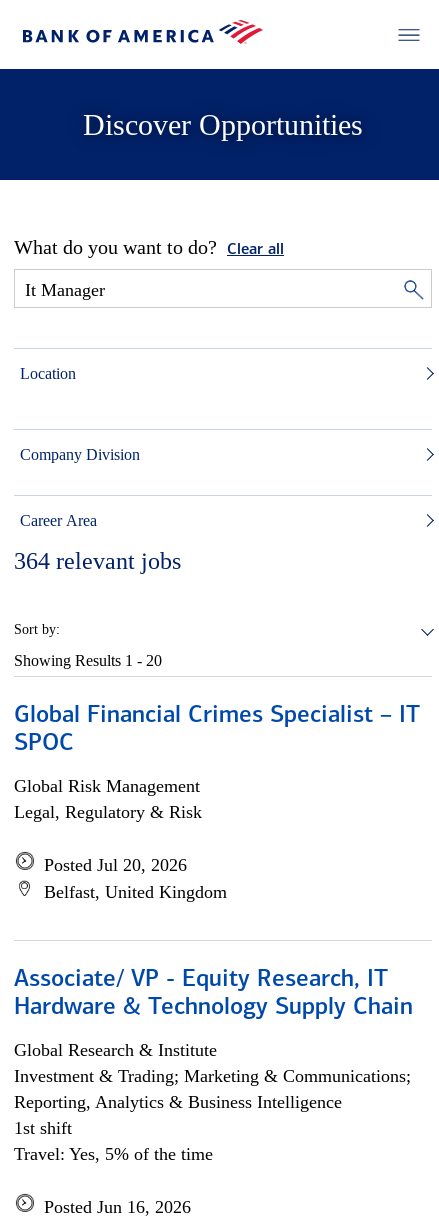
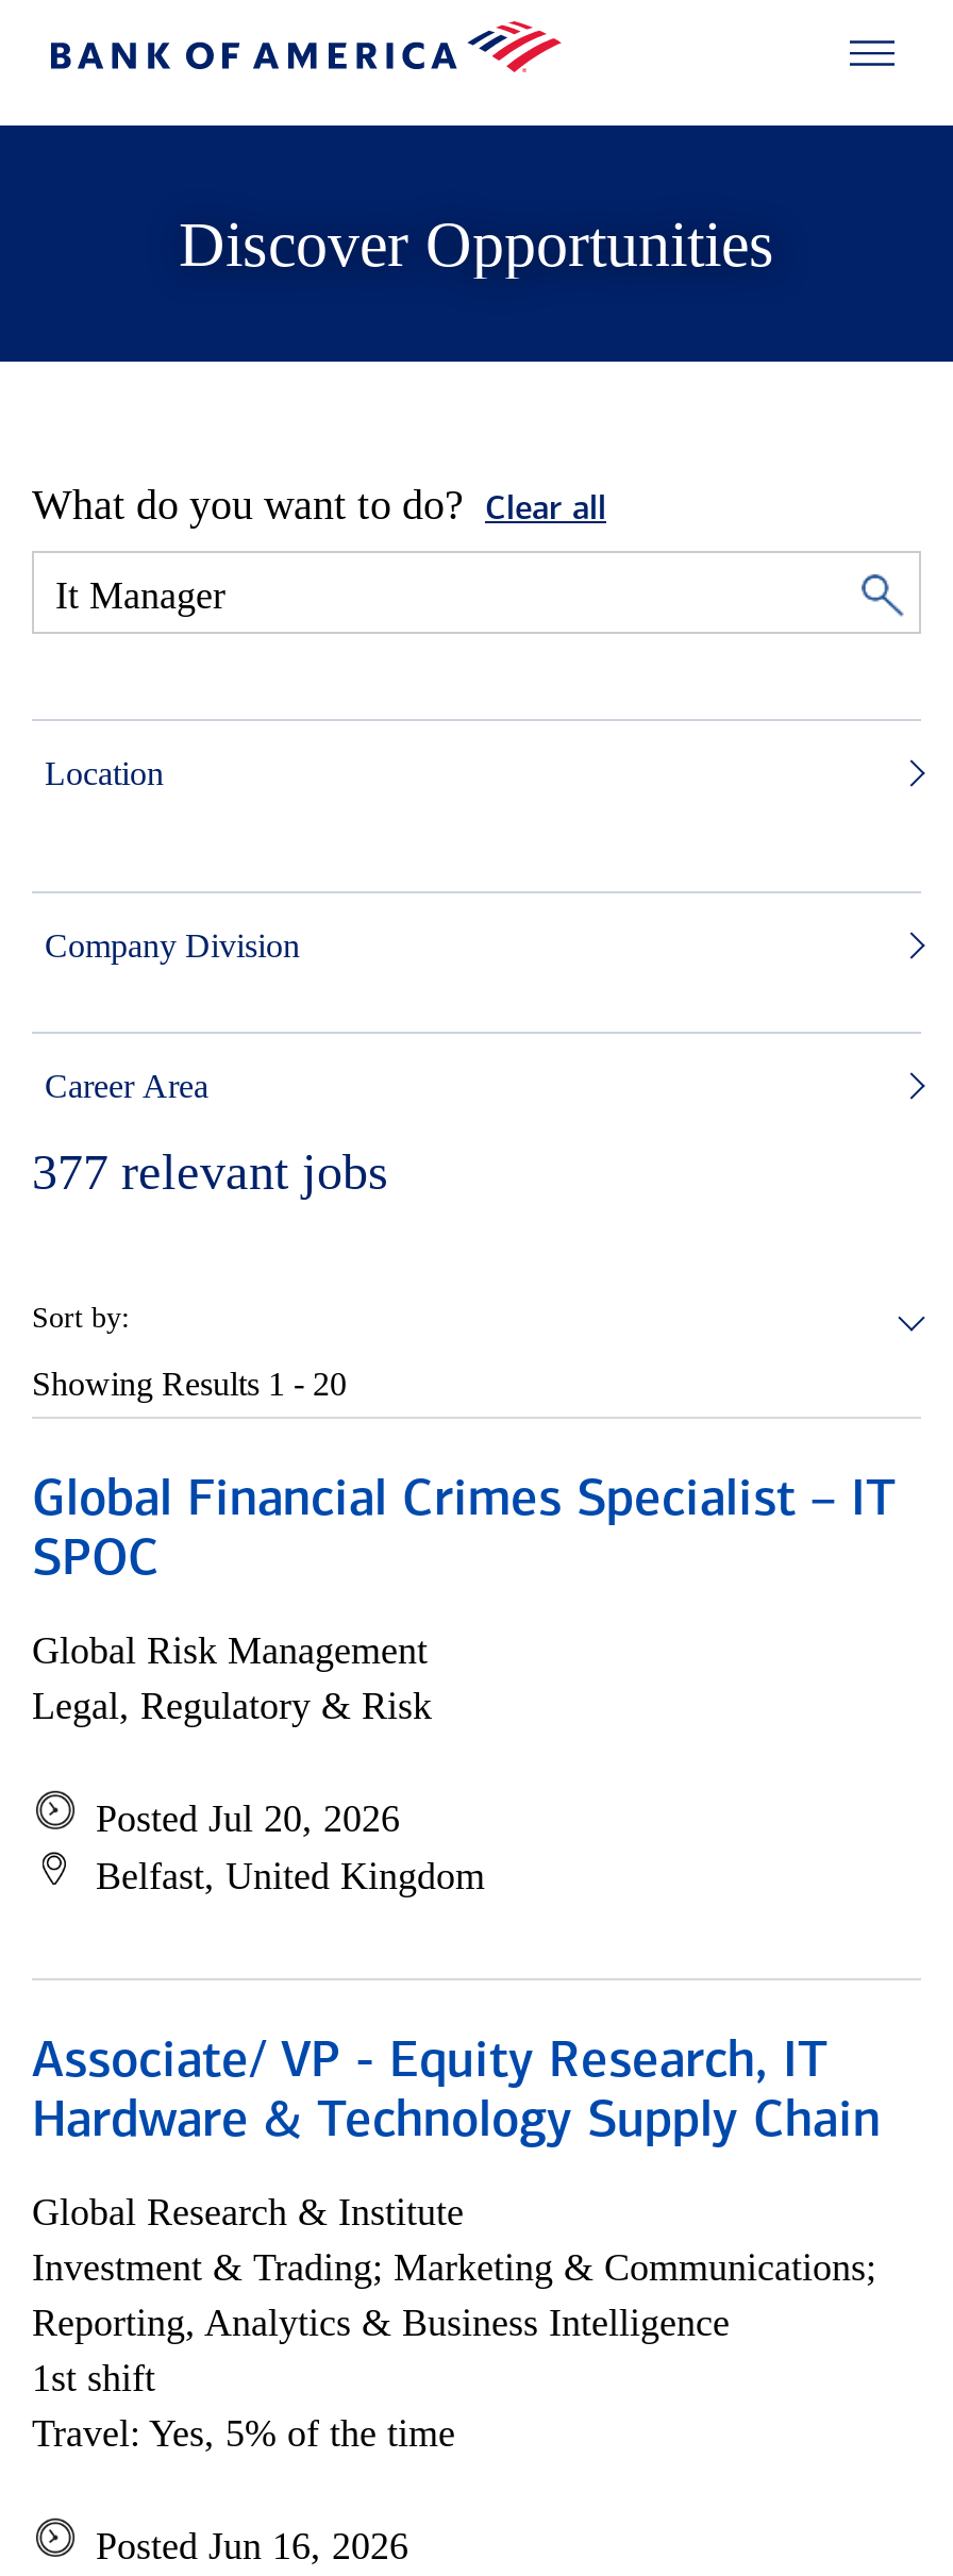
- 364 relevant jobs
+ 377 relevant jobs
